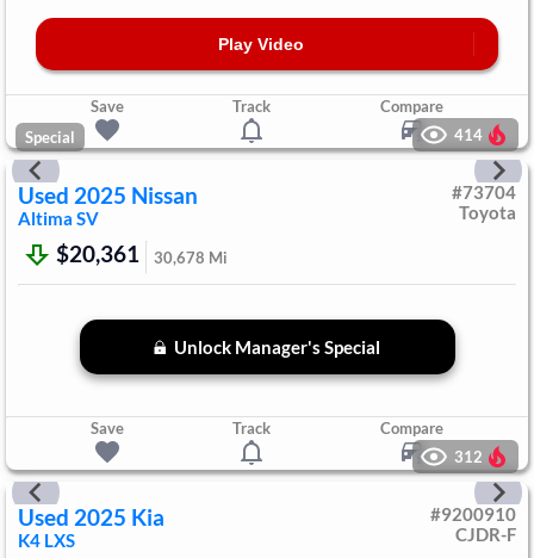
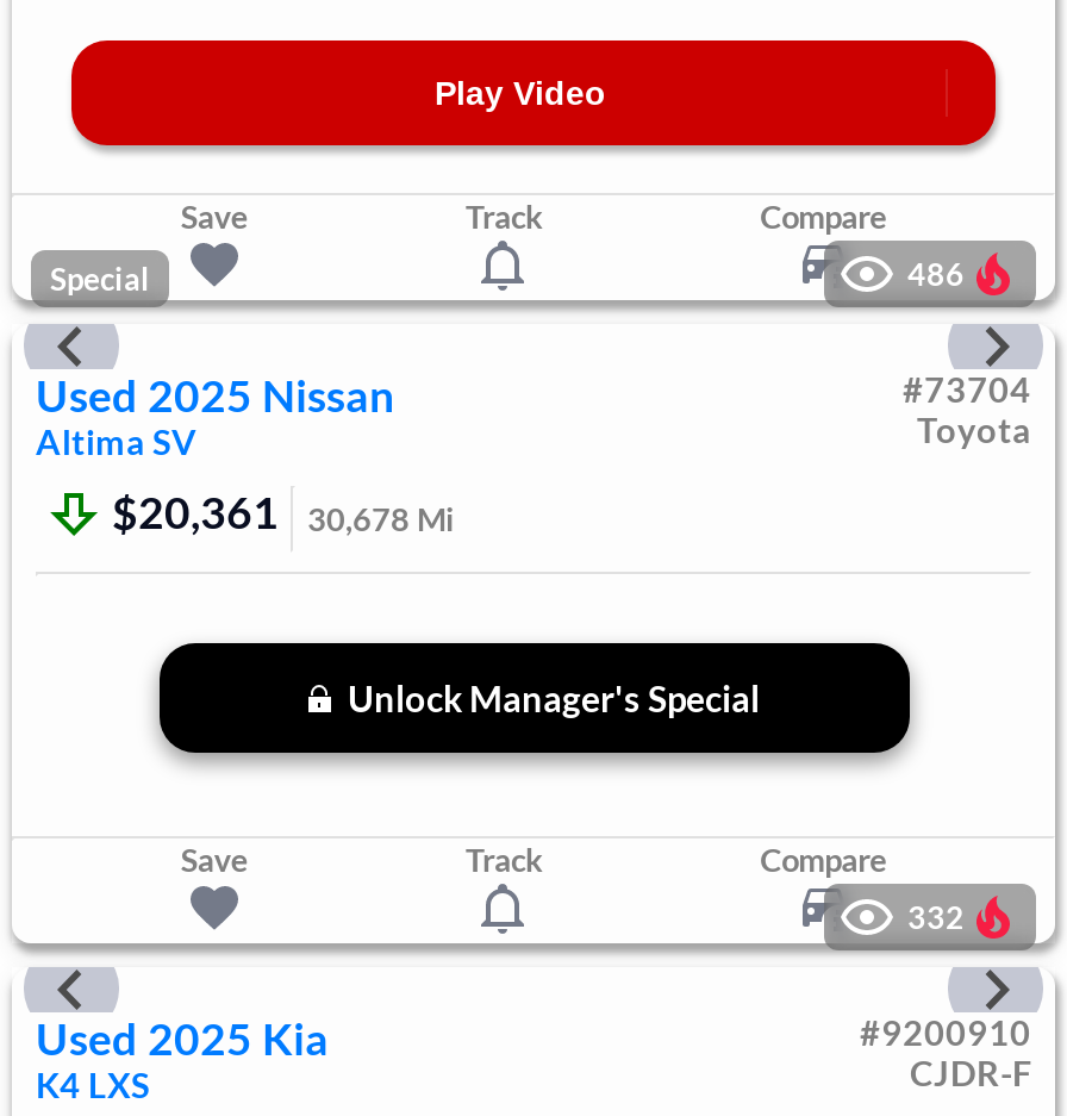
- 414
+ 486

- 312
+ 332
